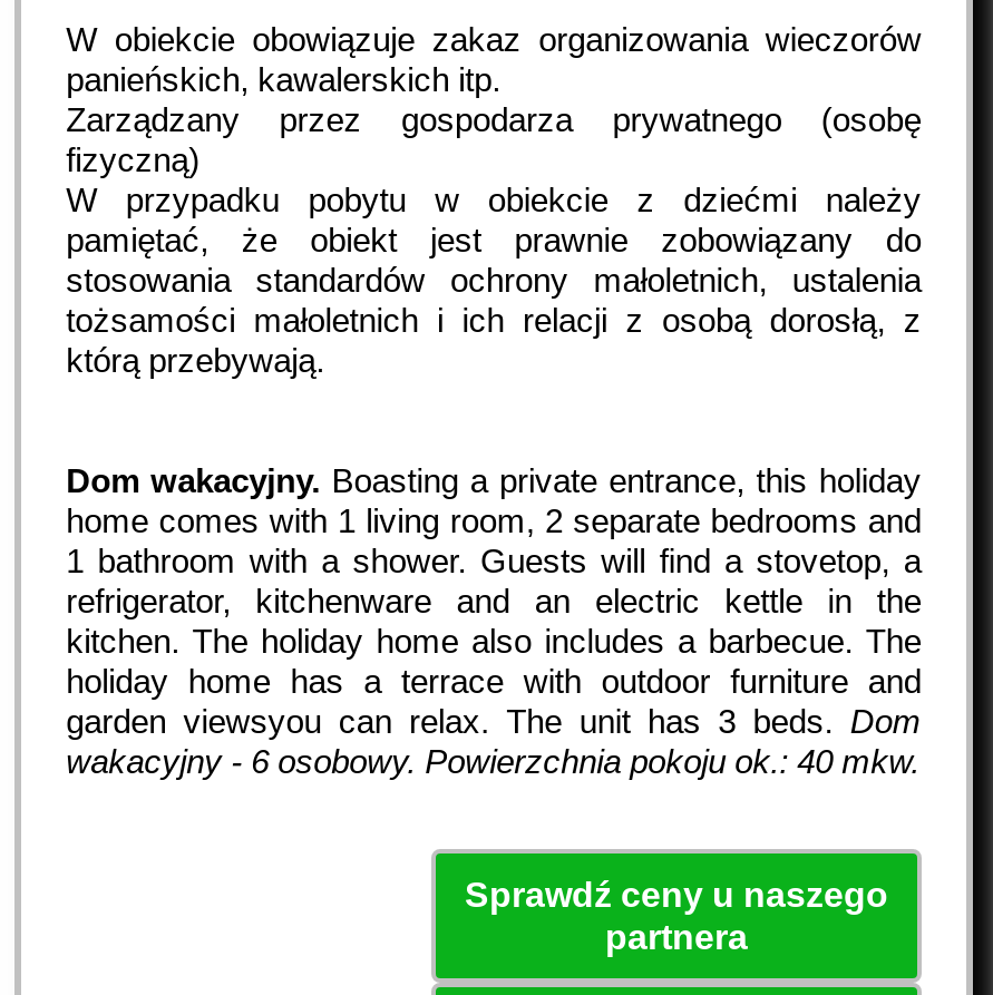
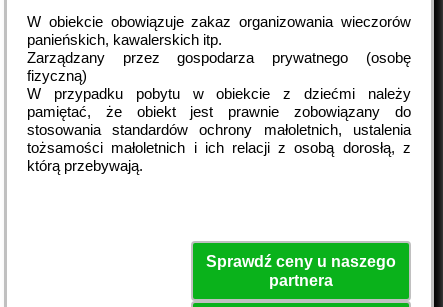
- Dom wakacyjny. Boasting a private entrance, this holiday
- home comes with 1 living room, 2 separate bedrooms and
- 1 bathroom with a shower. Guests will find a stovetop, a
- refrigerator, kitchenware and an electric kettle in the
- kitchen. The holiday home also includes a barbecue. The
- holiday home has a terrace with outdoor furniture and
- garden viewsyou can relax. The unit has 3 beds. Dom
- wakacyjny - 6 osobowy. Powierzchnia pokoju ok.: 40 mkw.
